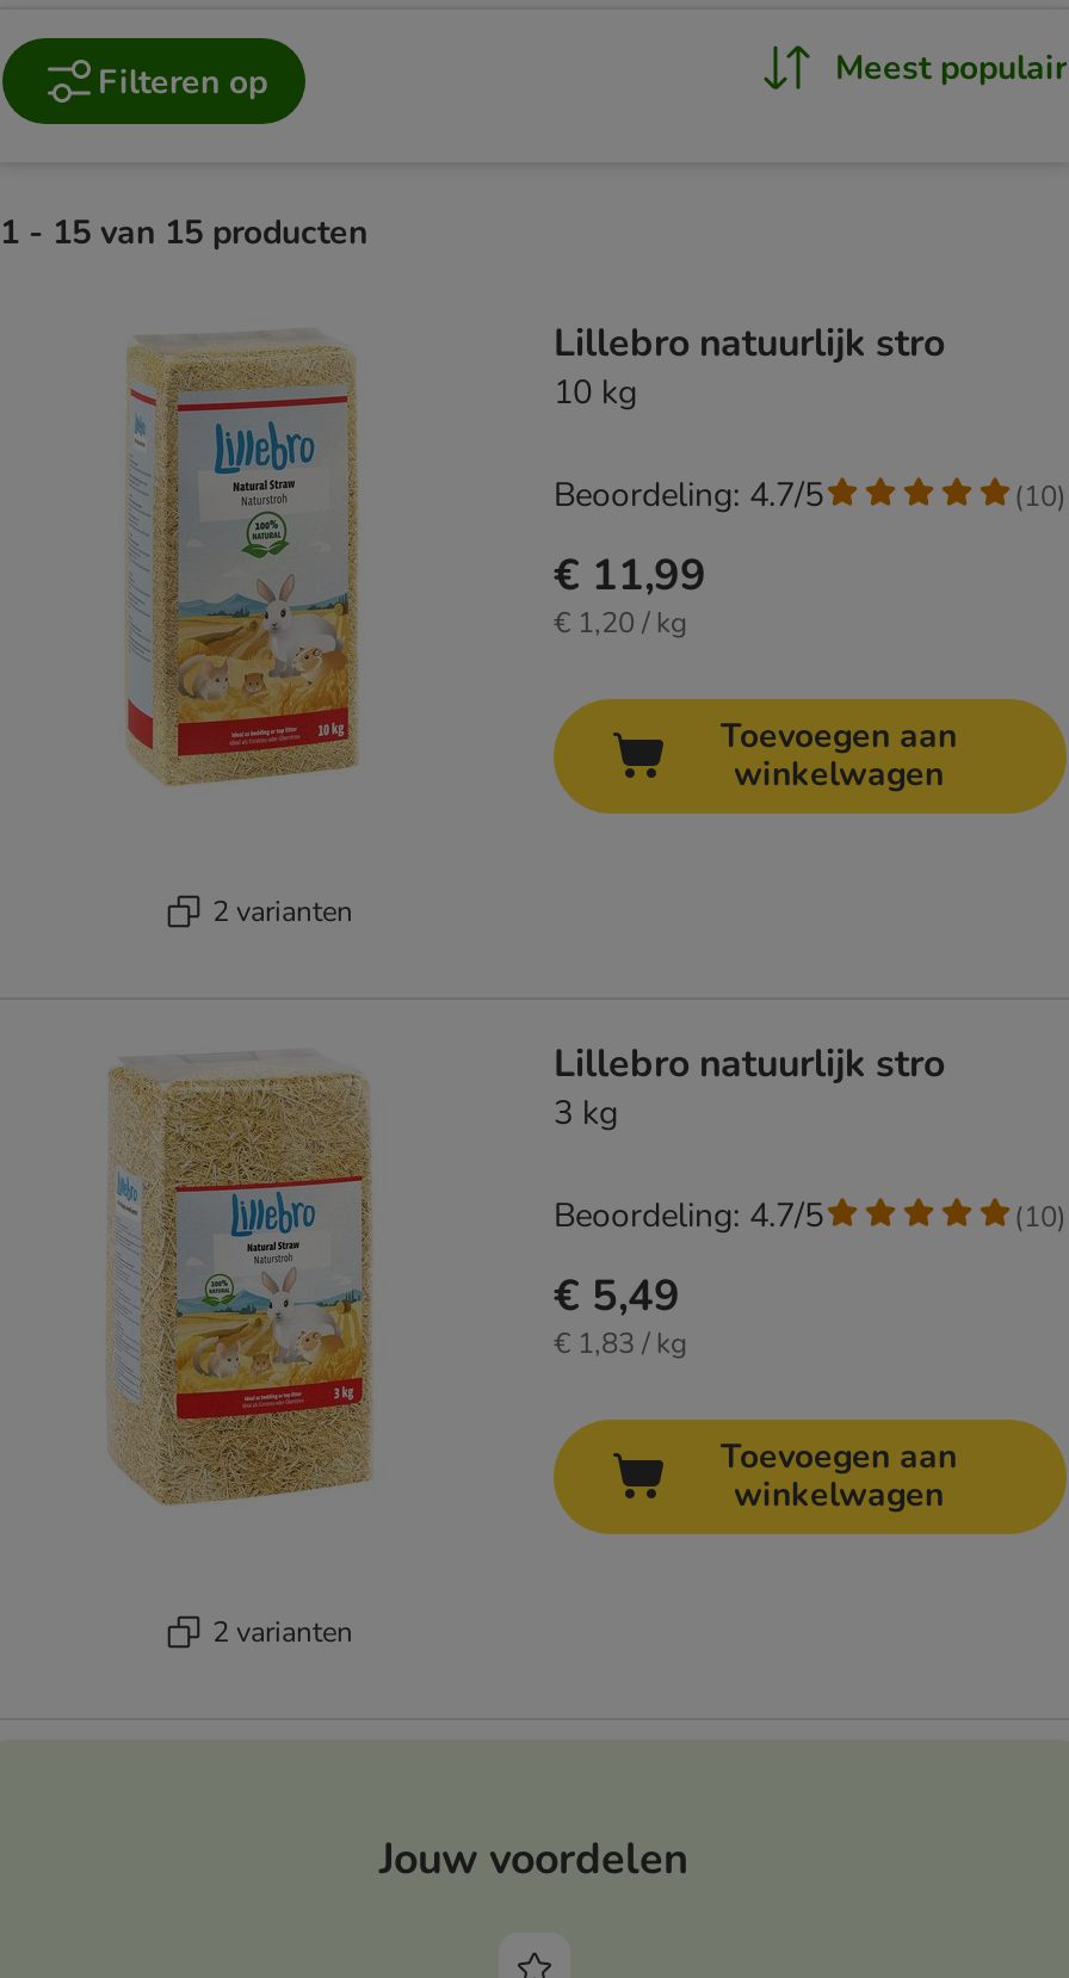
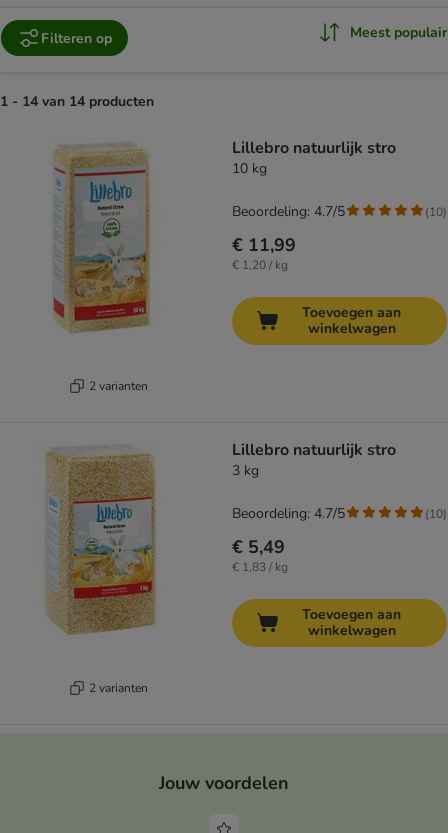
- 1 - 15 van 15 producten
+ 1 - 14 van 14 producten
